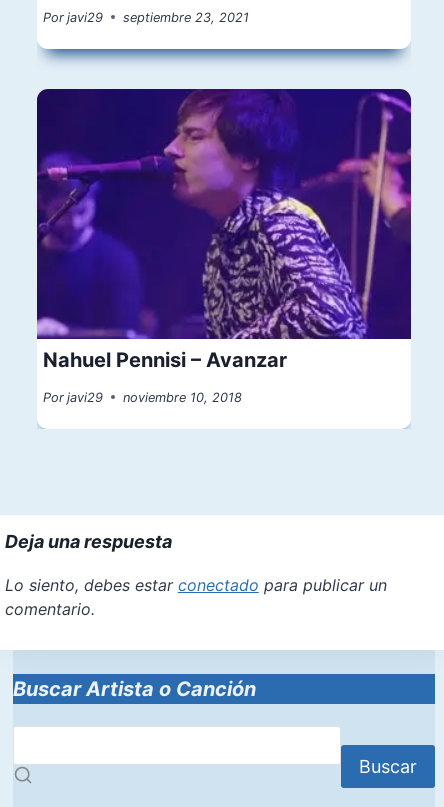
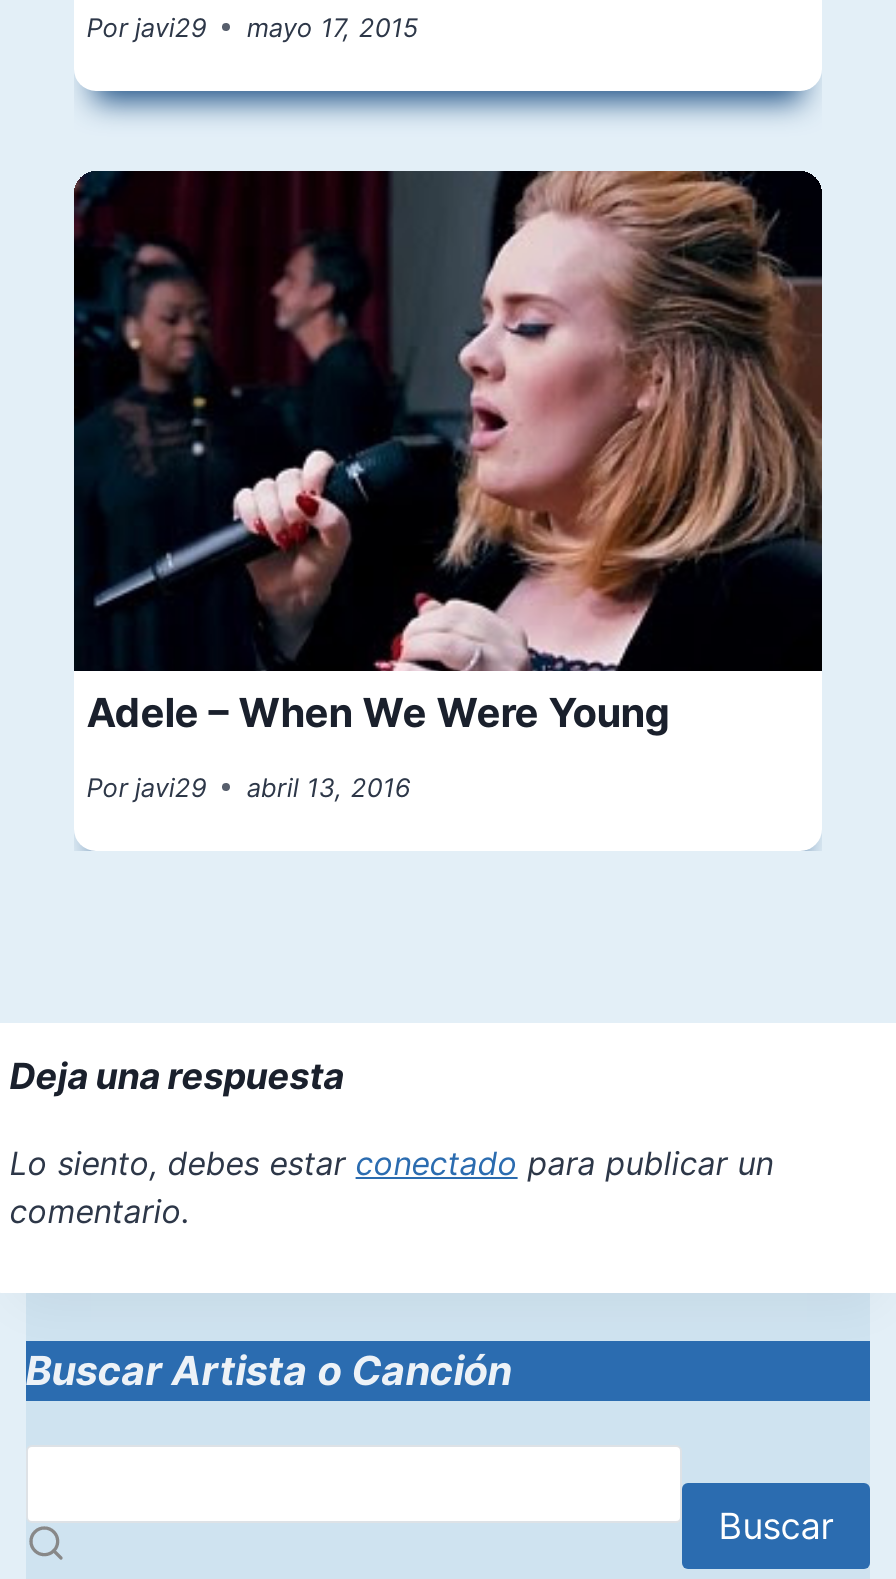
- Por javi29 septiembre 23, 2021
+ Por javi29 mayo 17, 2015

- [image]
- Nahuel Pennisi – Avanzar
+ [image]
+ Adele – When We Were Young

- Por javi29 noviembre 10, 2018
+ Por javi29 abril 13, 2016
